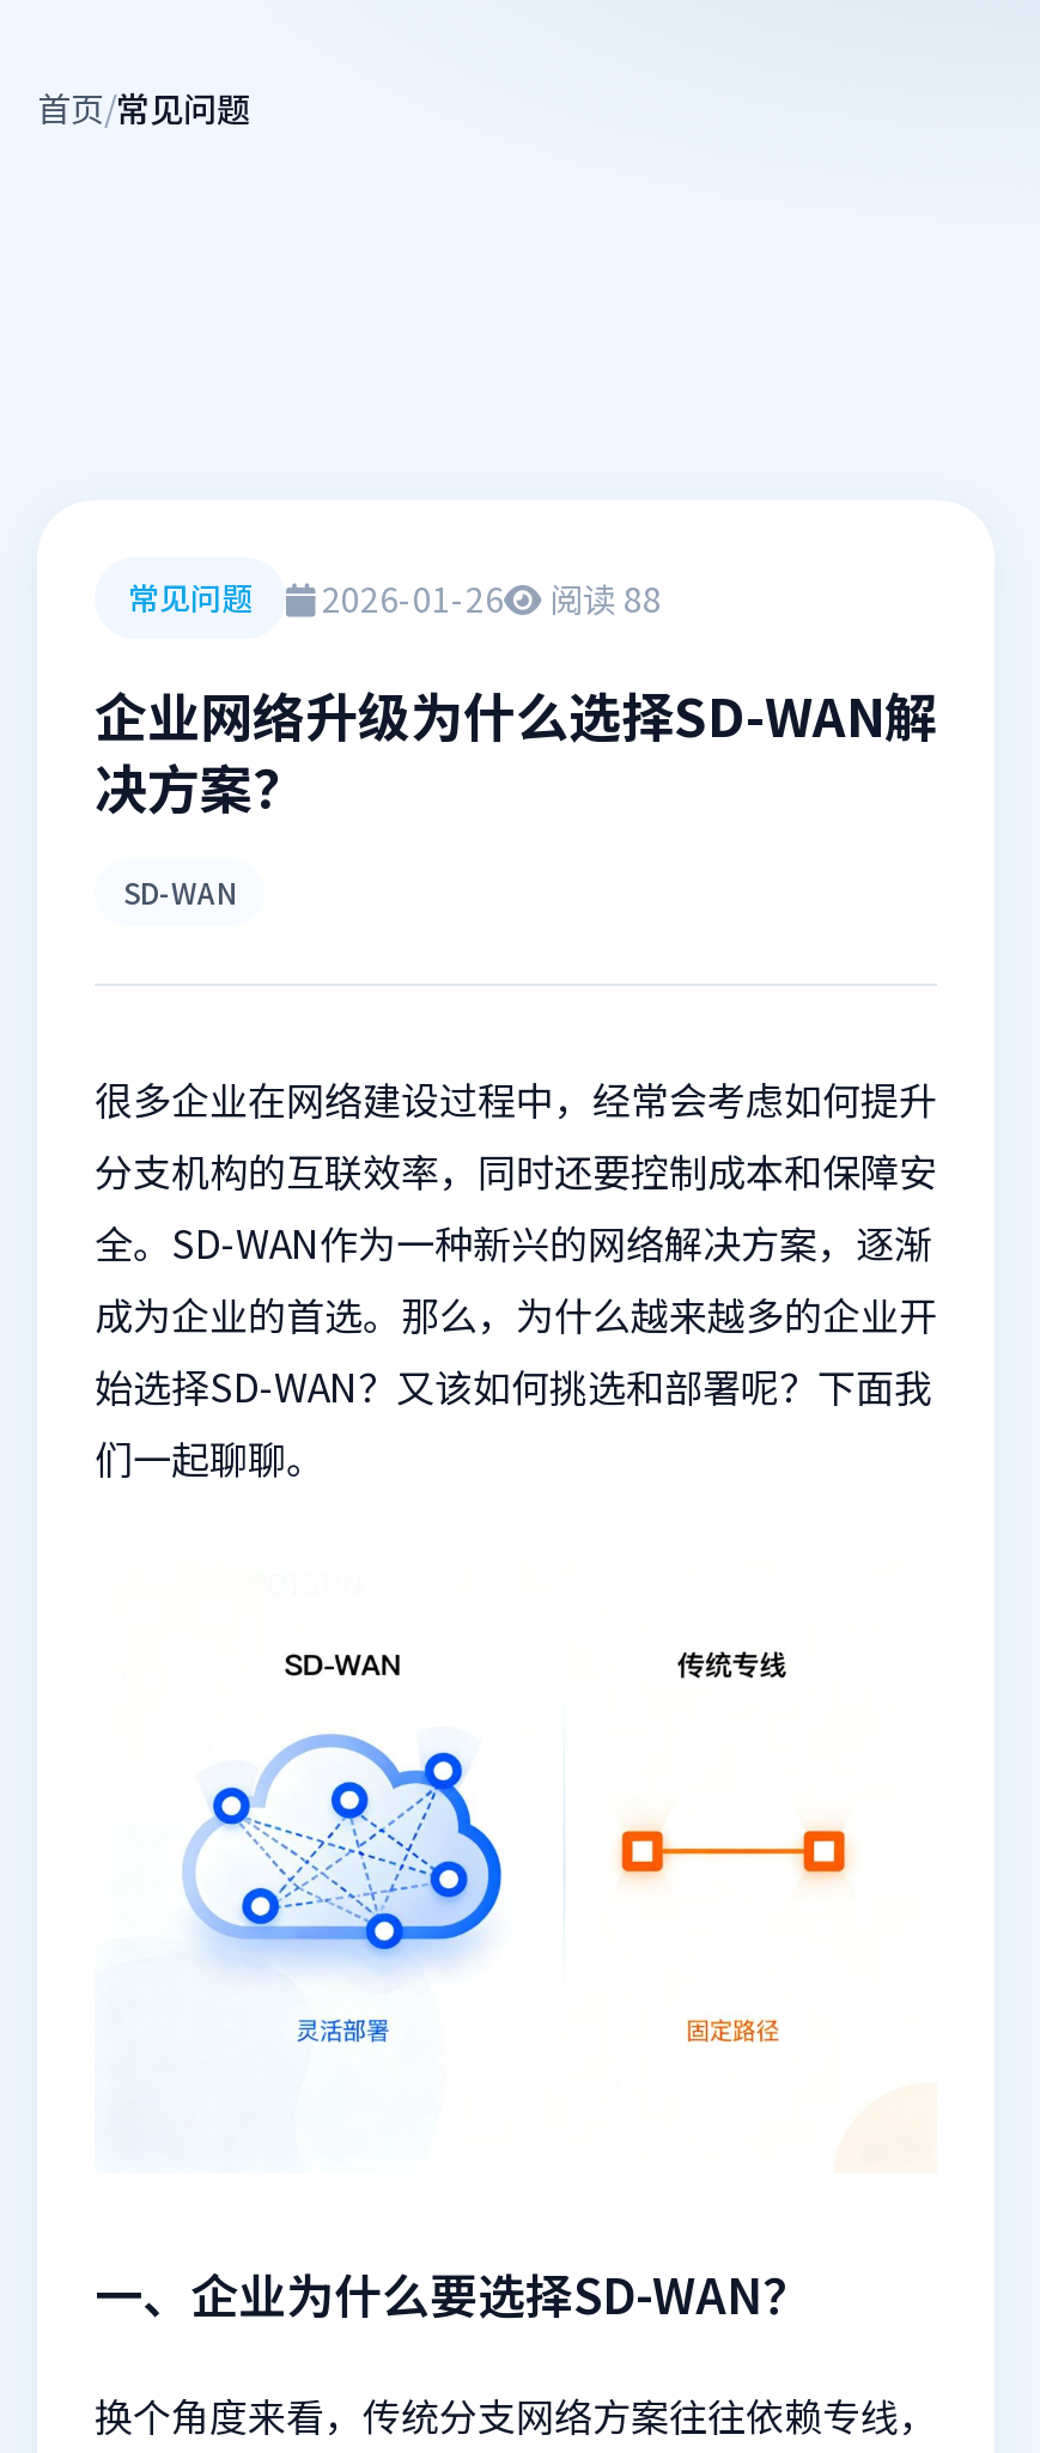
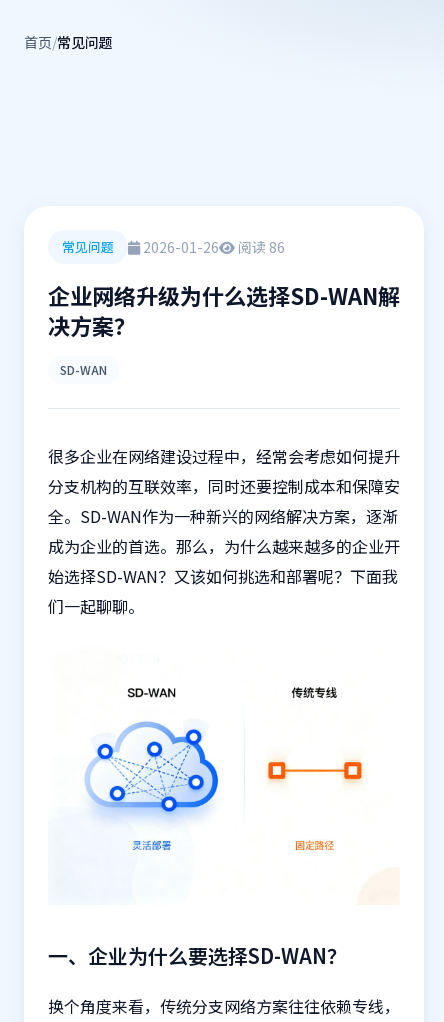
- 常见问题 2026-01-26 阅读 88
+ 常见问题 2026-01-26 阅读 86
